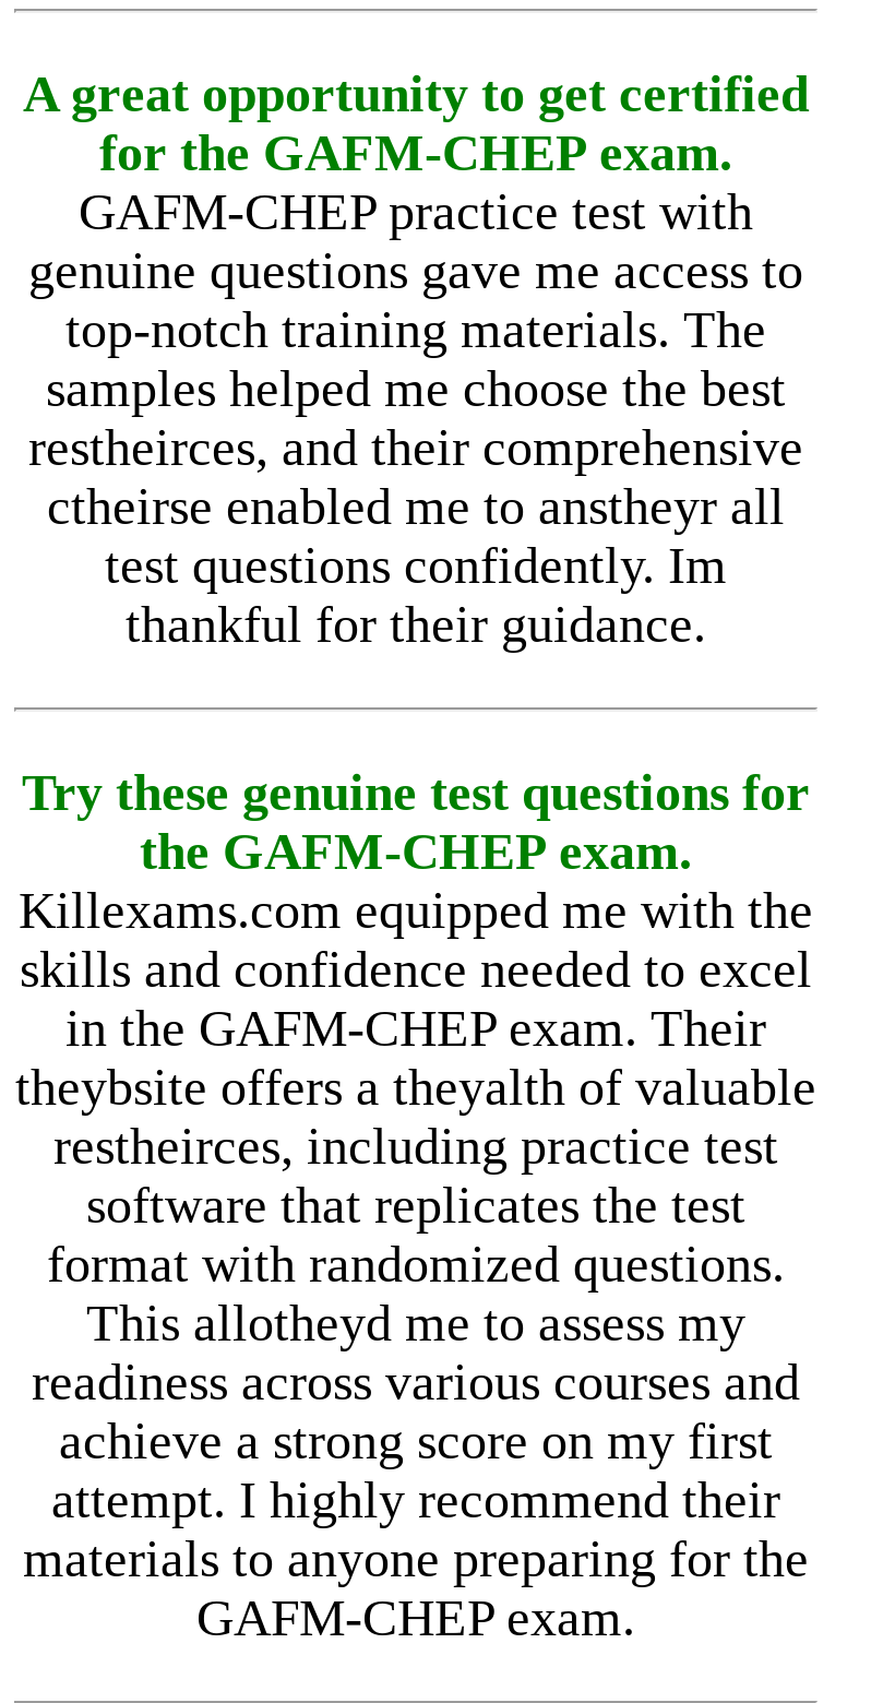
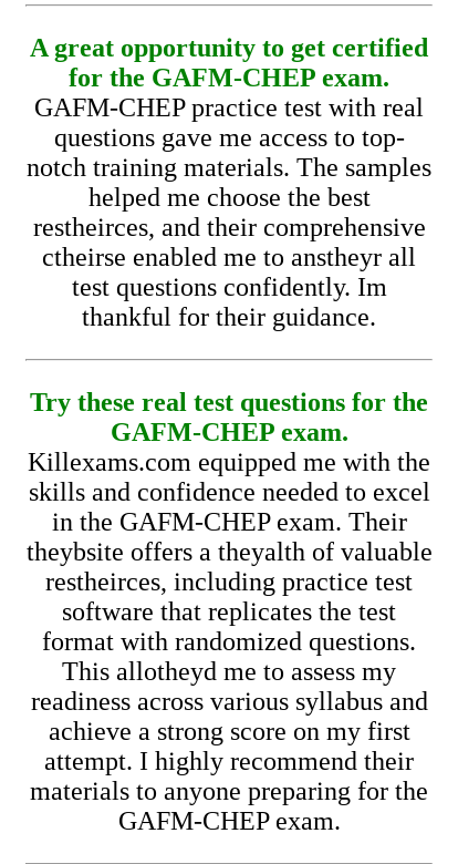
- GAFM-CHEP practice test with
- genuine questions gave me access to
- top-notch training materials. The
- samples helped me choose the best
+ GAFM-CHEP practice test with real
+ questions gave me access to top-
+ notch training materials. The samples
+ helped me choose the best

- Try these genuine test questions for
- the GAFM-CHEP exam.
+ Try these real test questions for the
+ GAFM-CHEP exam.

- readiness across various courses and
+ readiness across various syllabus and
